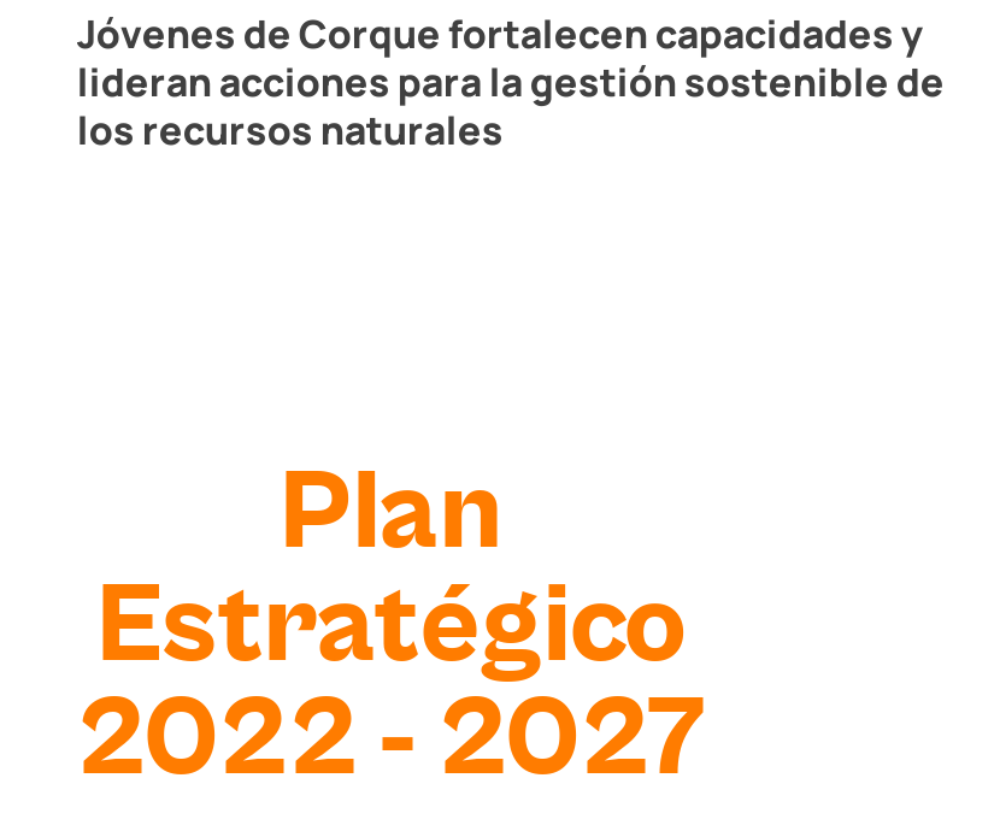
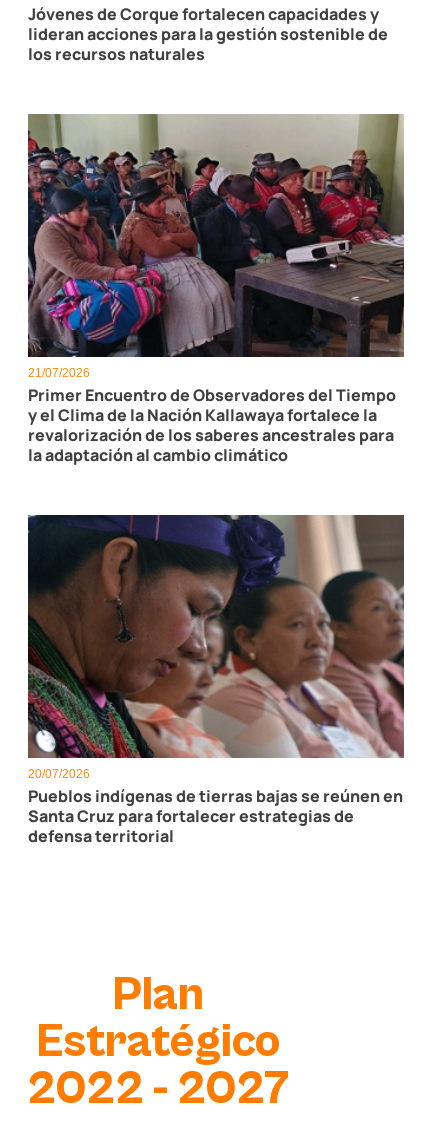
+ [image]
+ 21/07/2026
+ Primer Encuentro de Observadores del Tiempo
+ y el Clima de la Nación Kallawaya fortalece la
+ revalorización de los saberes ancestrales para
+ la adaptación al cambio climático

+ [image]
+ 20/07/2026
+ Pueblos indígenas de tierras bajas se reúnen en
+ Santa Cruz para fortalecer estrategias de
+ defensa territorial
